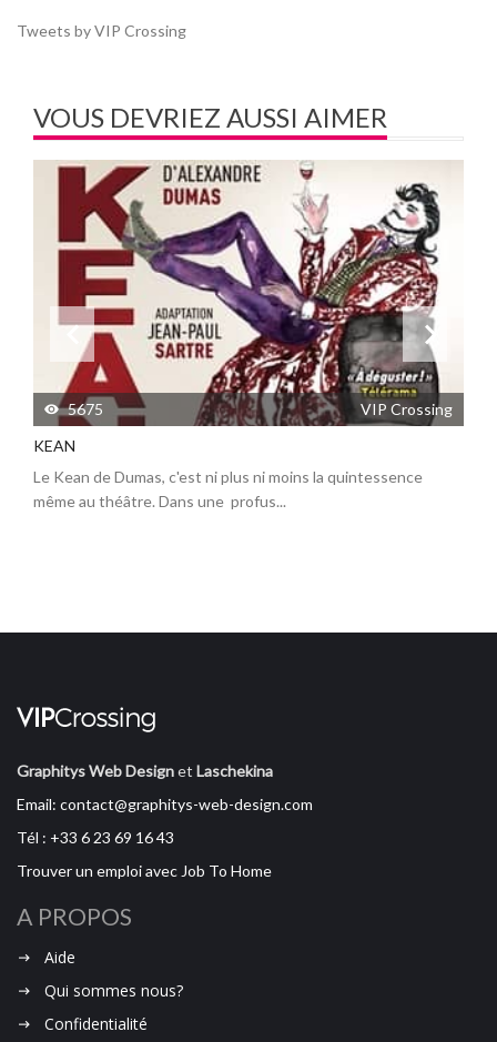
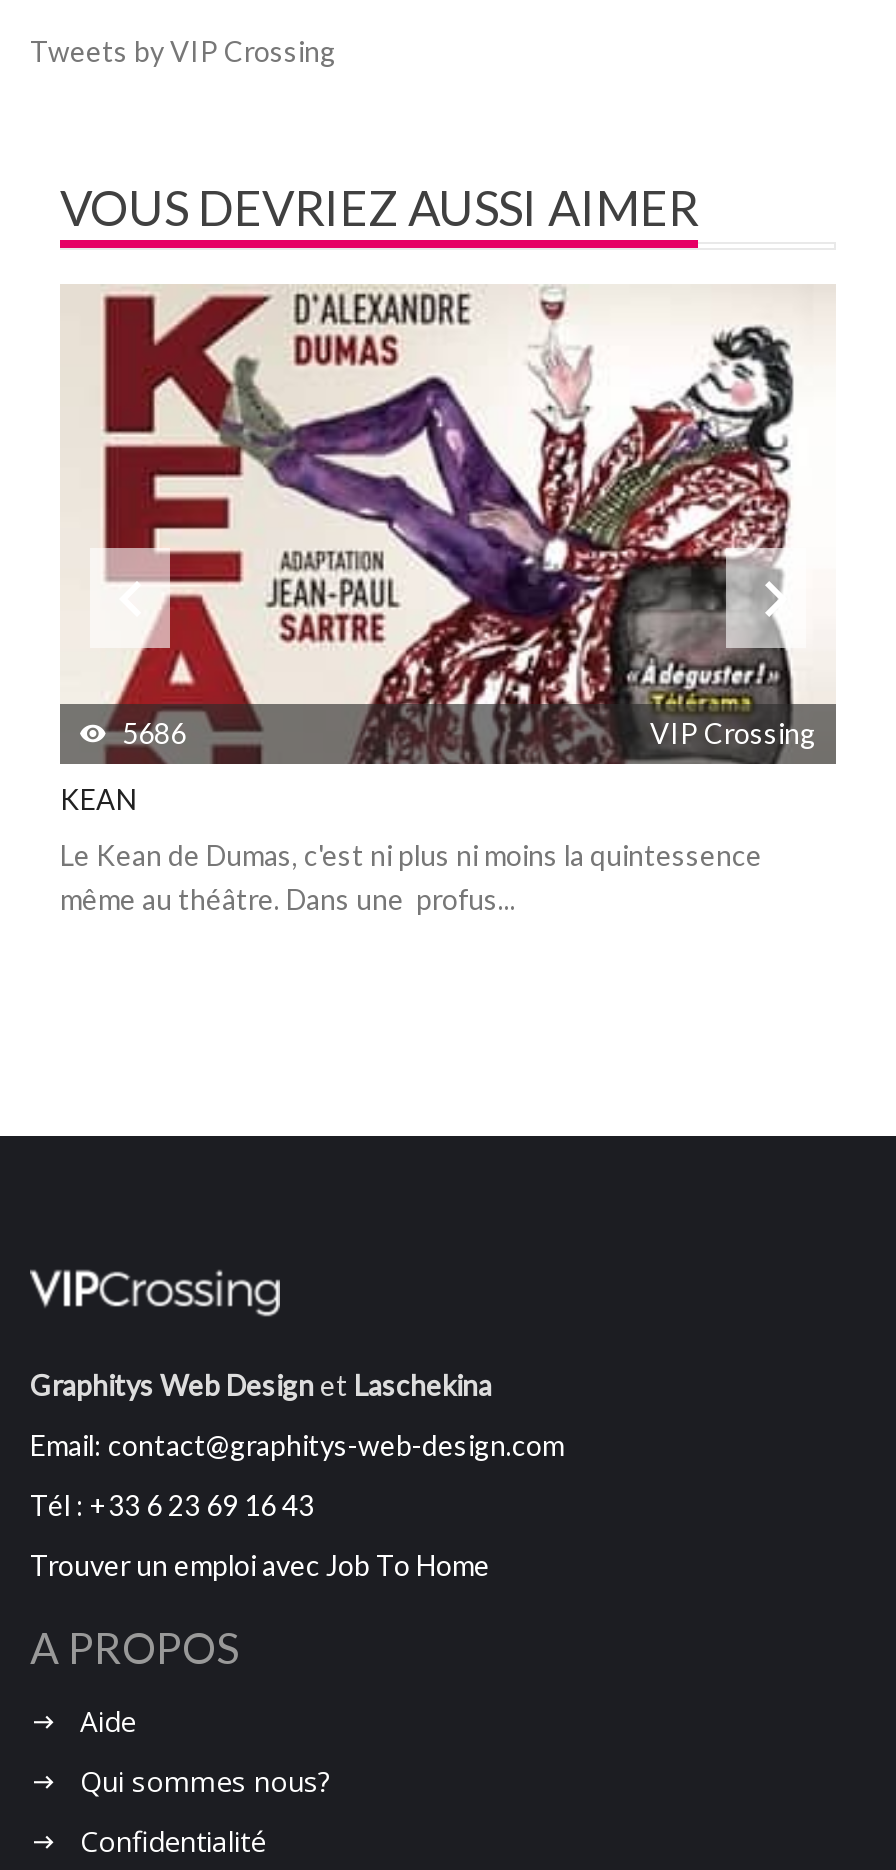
- 5675
+ 5686
